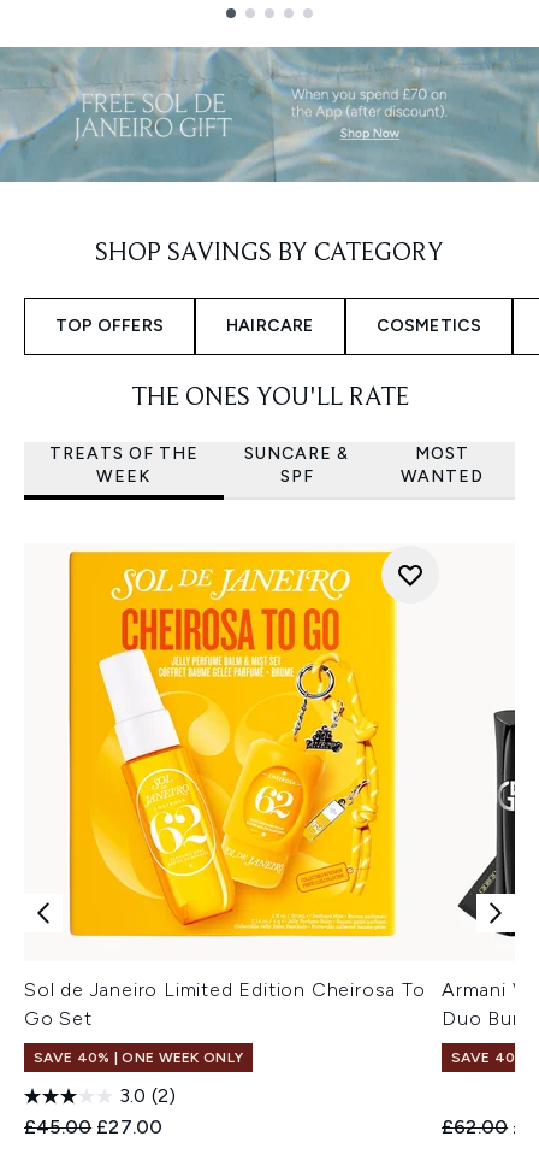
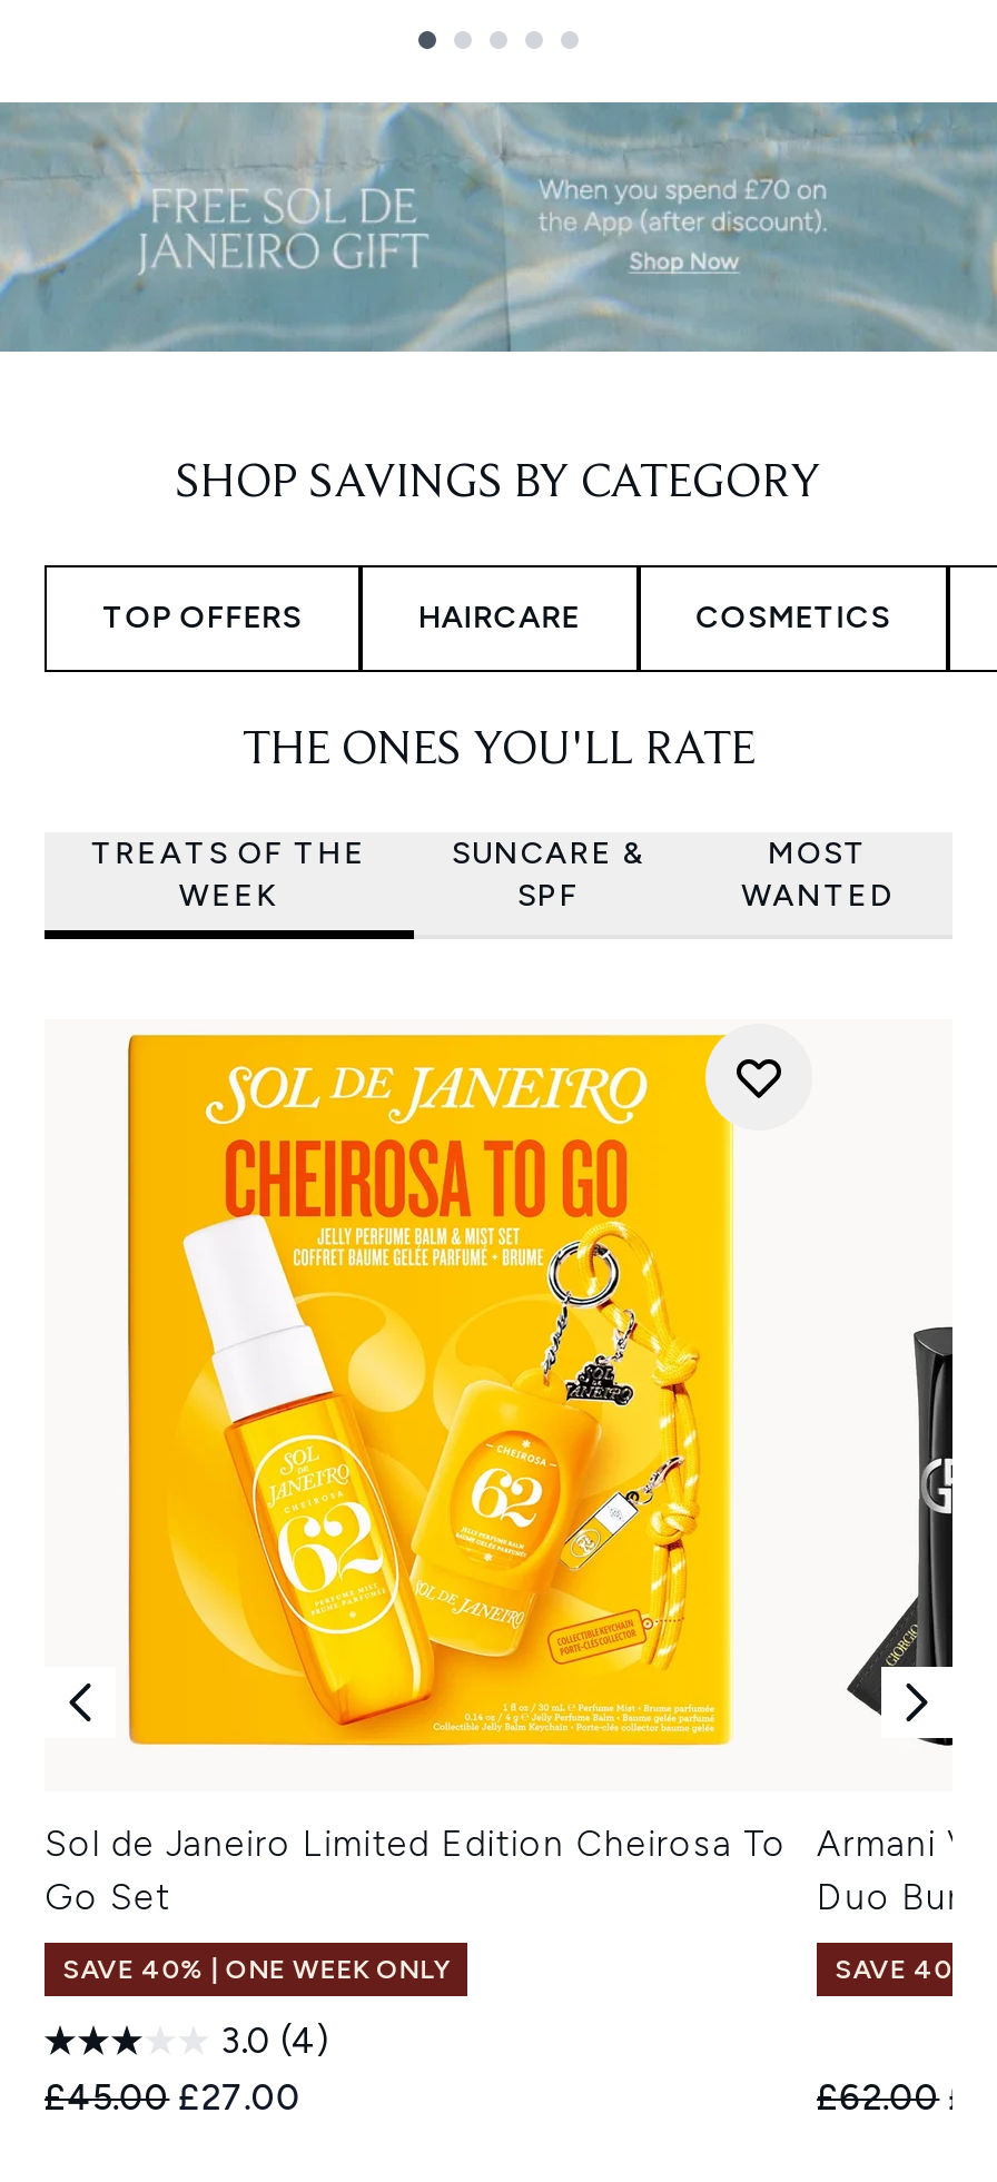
- 3.0 (2)
+ 3.0 (4)
